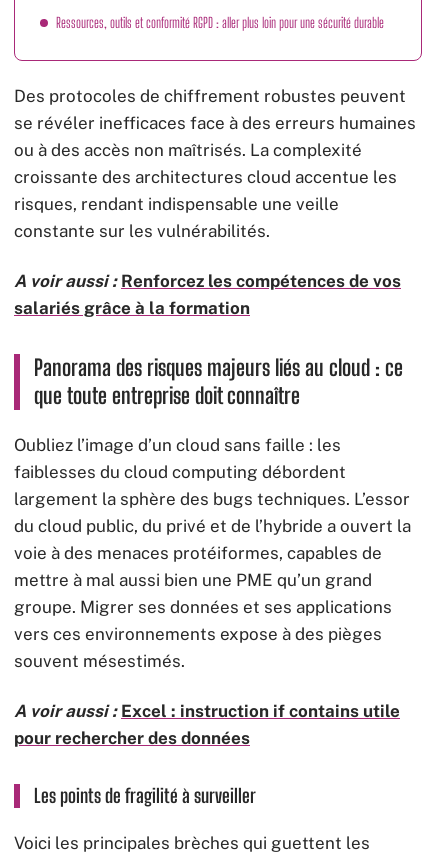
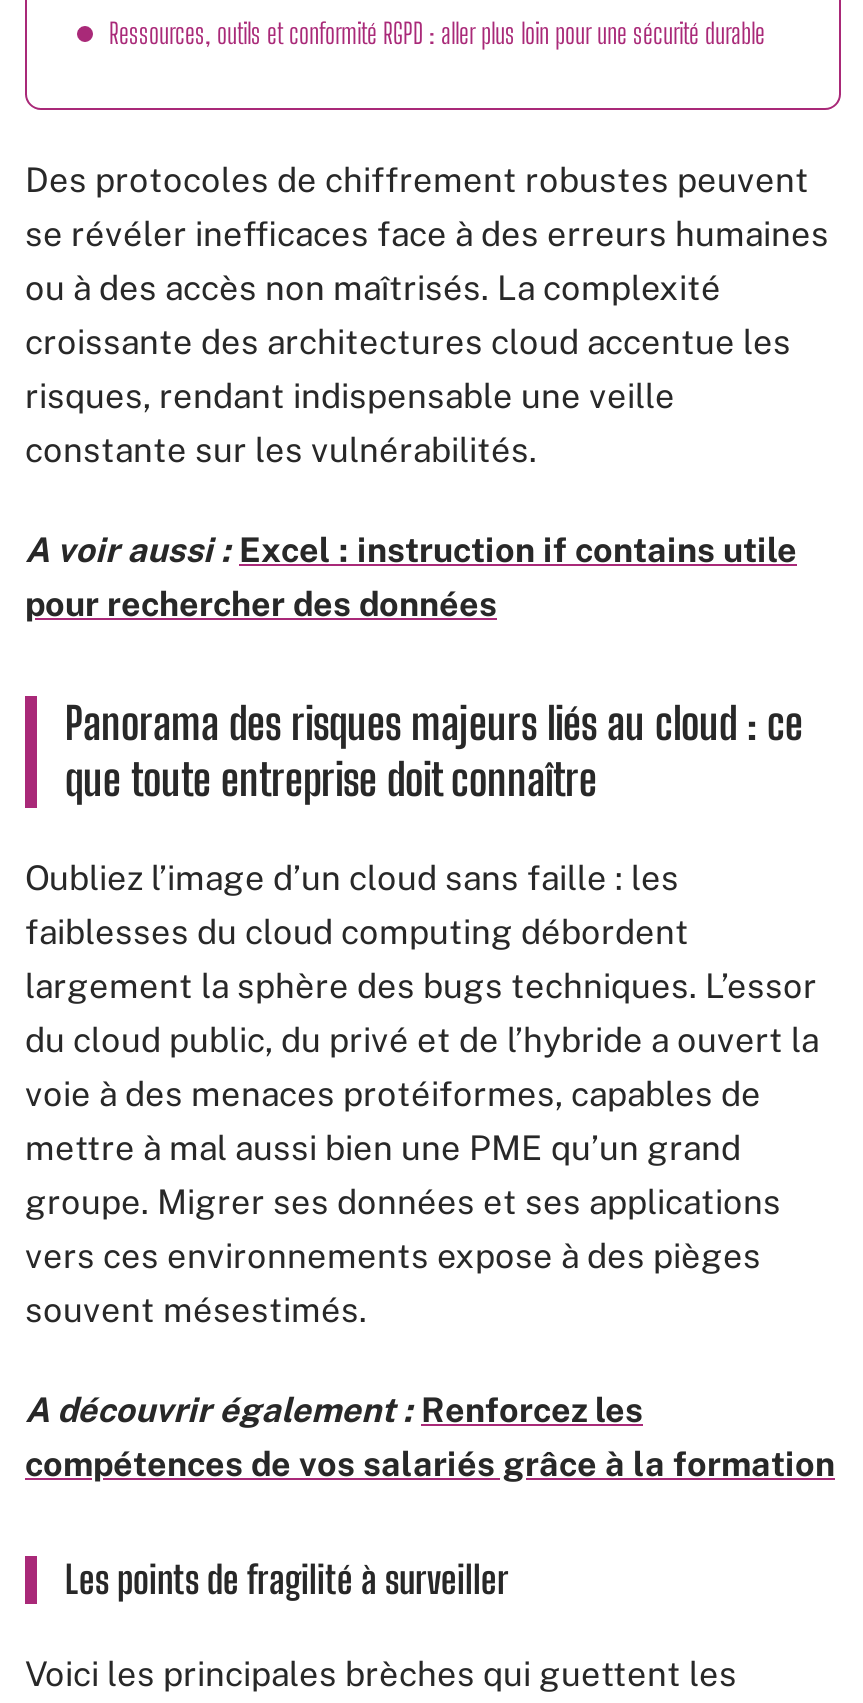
- A voir aussi : Renforcez les compétences de vos
- salariés grâce à la formation

+ A découvrir également : Renforcez les
+ compétences de vos salariés grâce à la formation

moved up: A voir aussi : Excel : instruction if contains utile | pour rechercher des données
